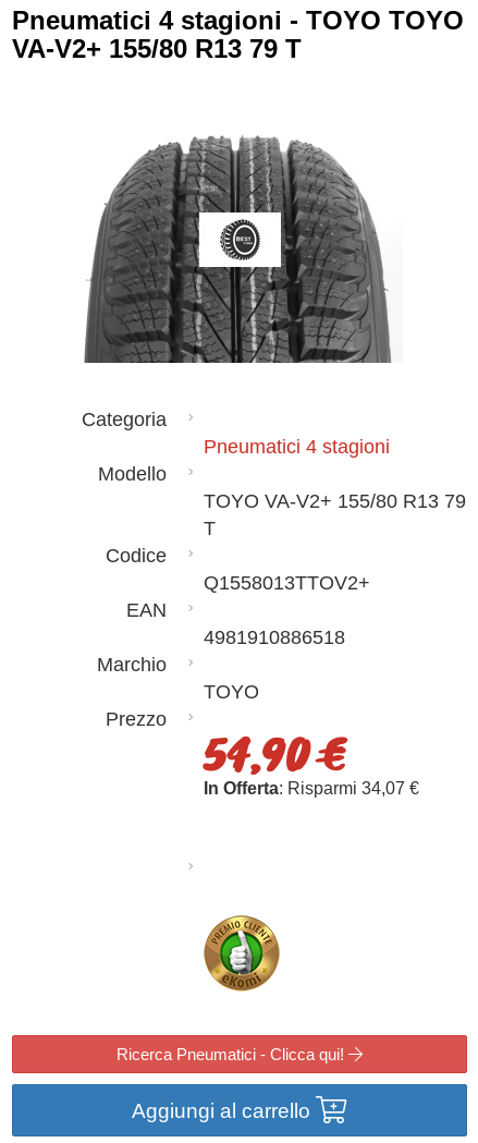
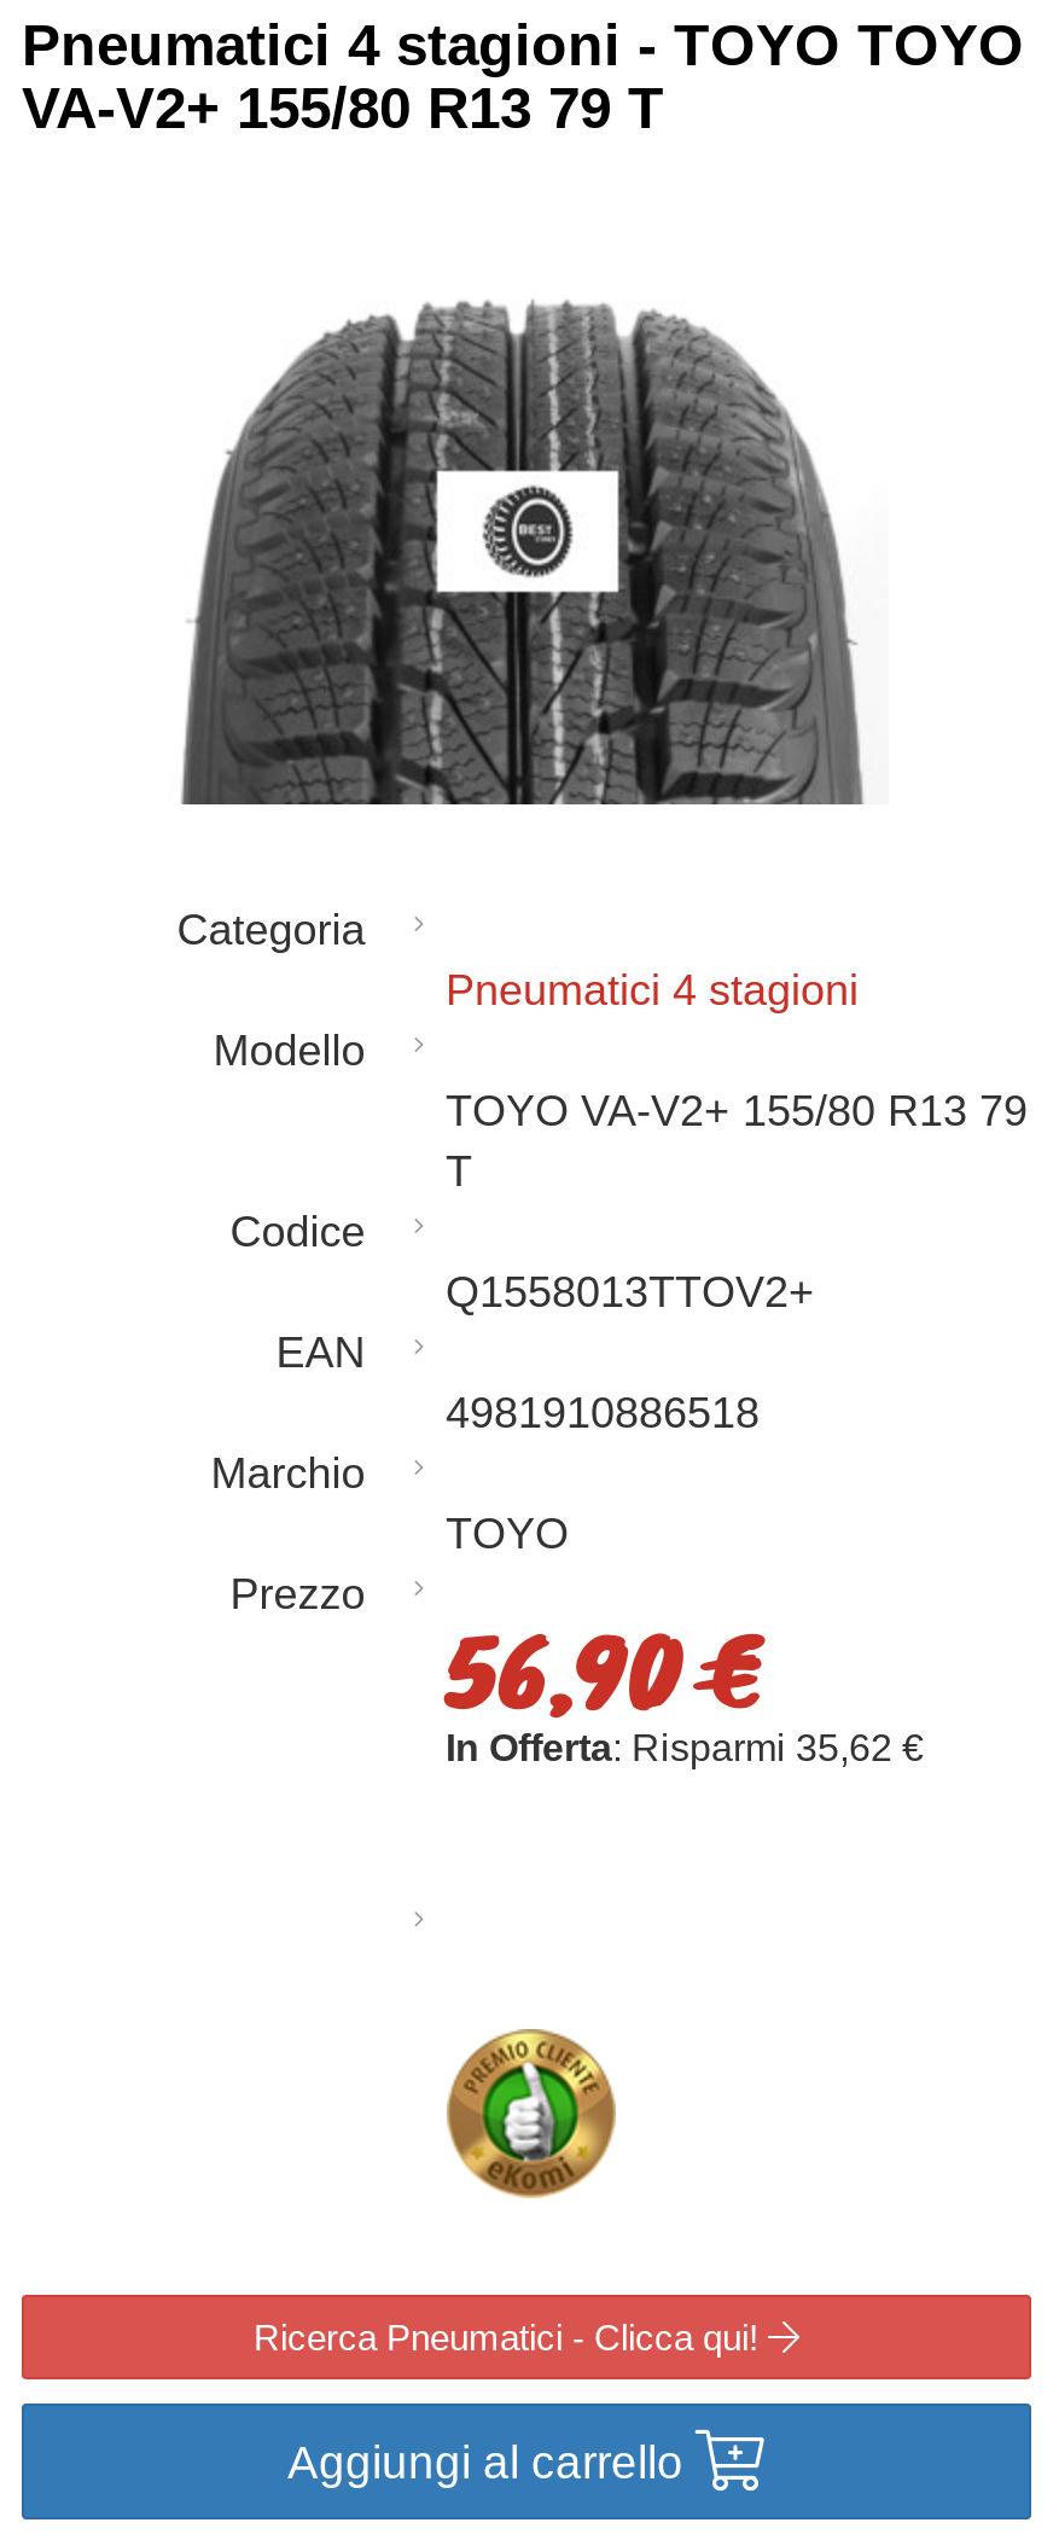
- 54,90 €
+ 56,90 €

- In Offerta: Risparmi 34,07 €
+ In Offerta: Risparmi 35,62 €
